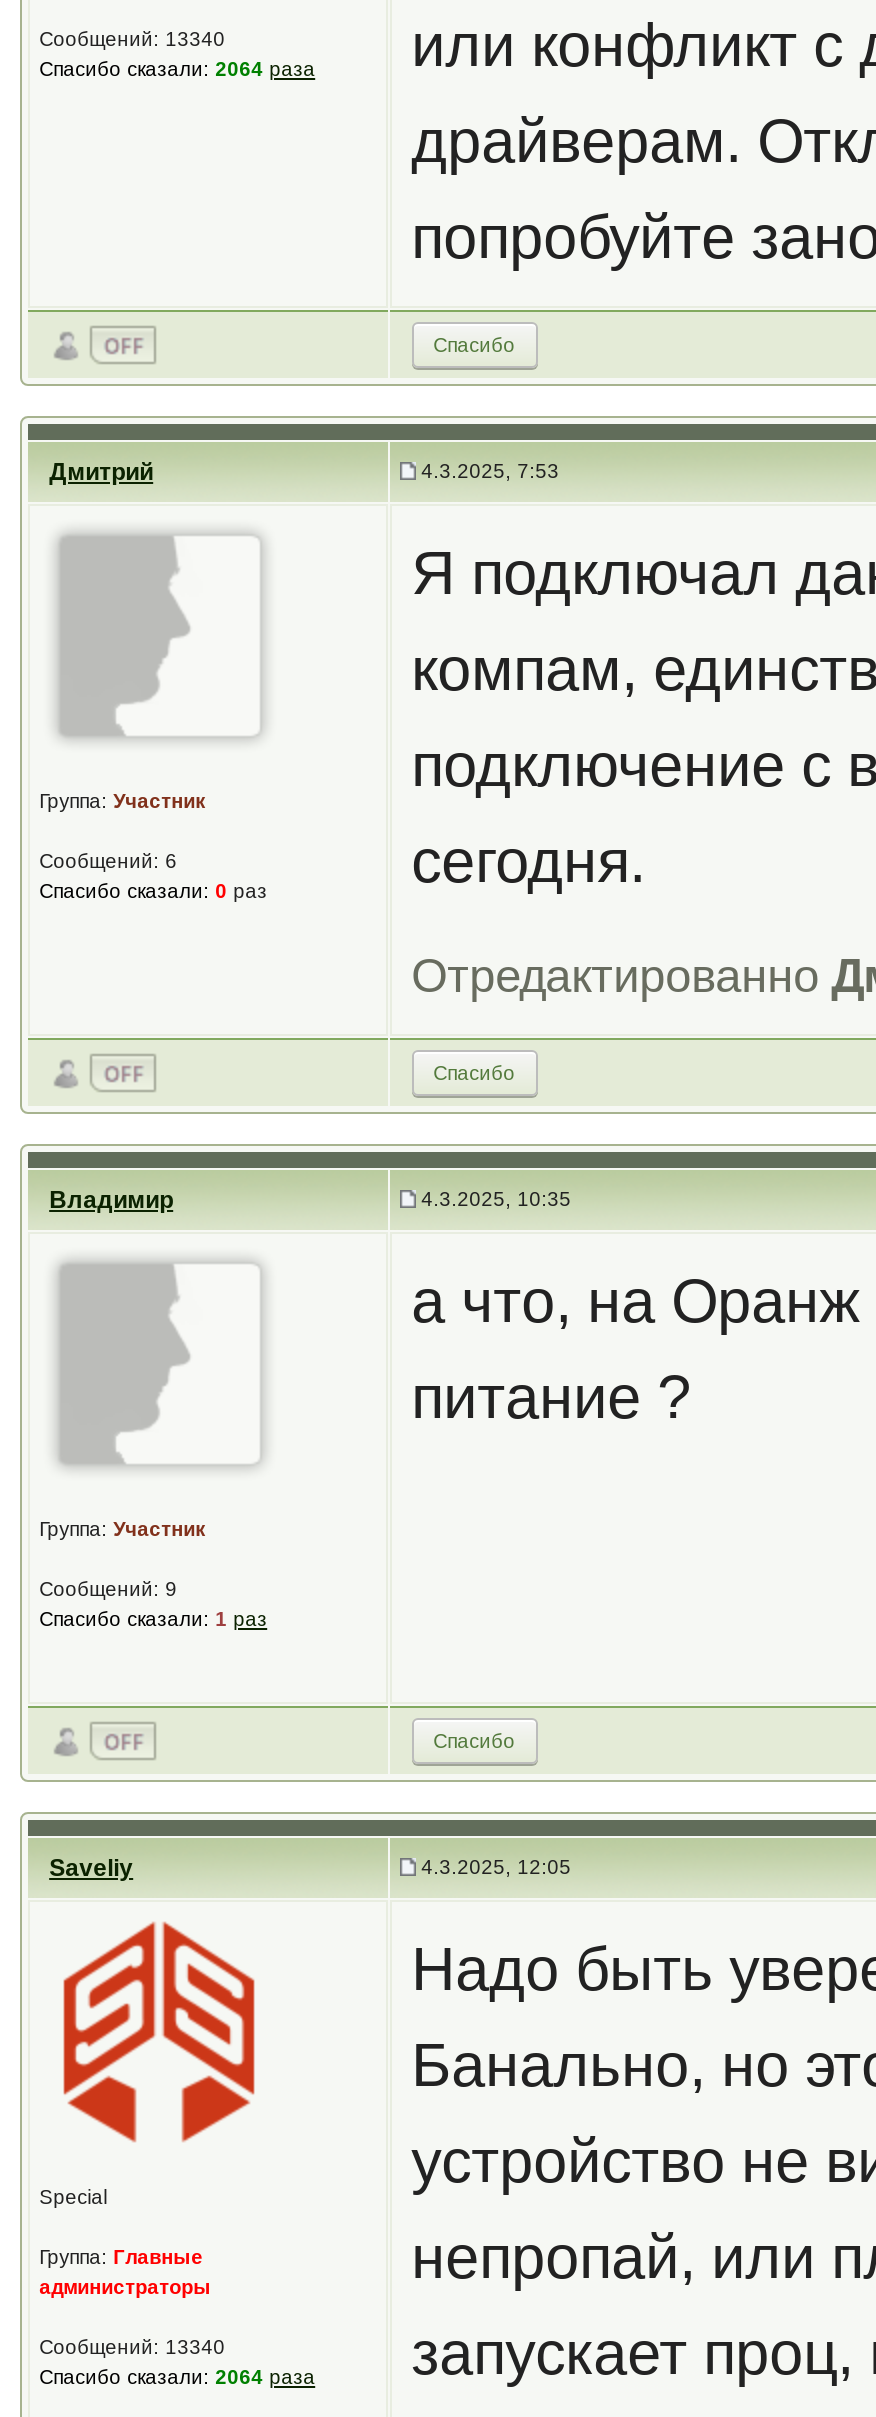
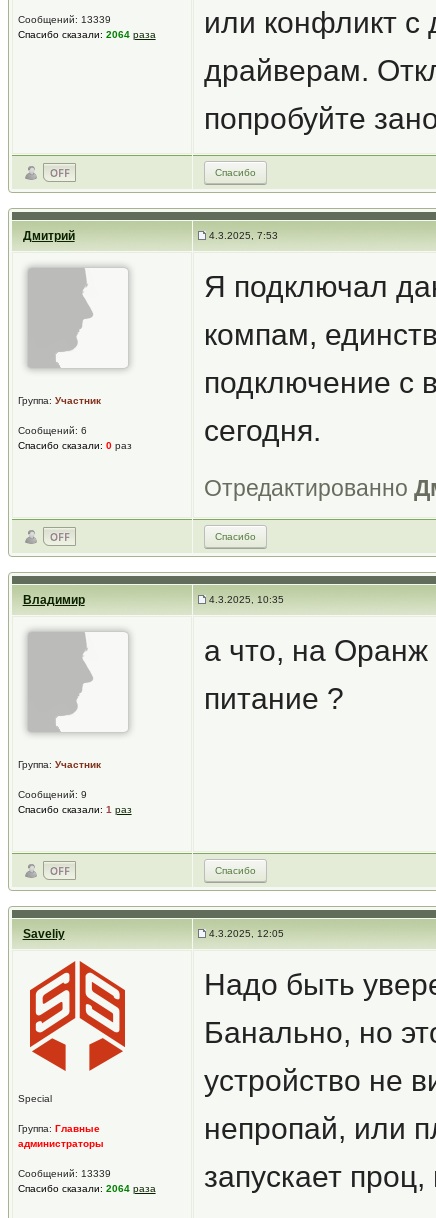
- Сообщений: 13340
+ Сообщений: 13339

- Сообщений: 13340
+ Сообщений: 13339
